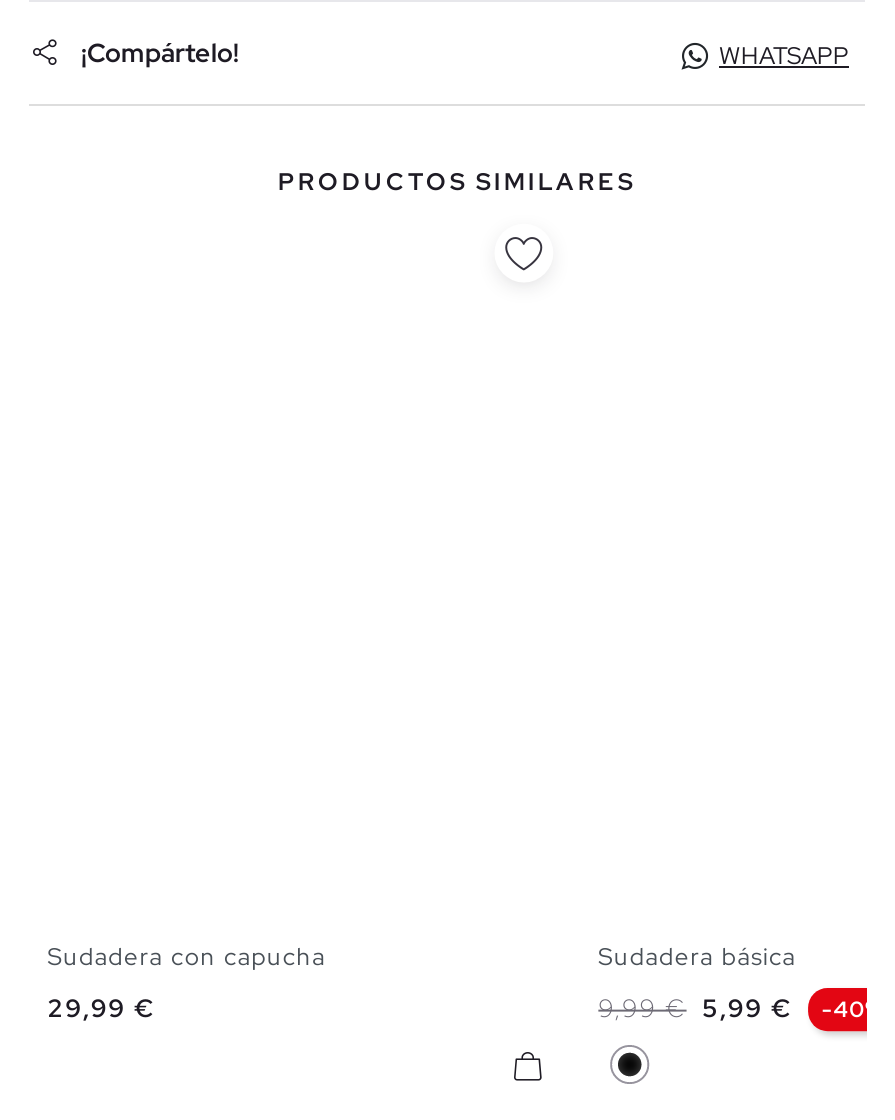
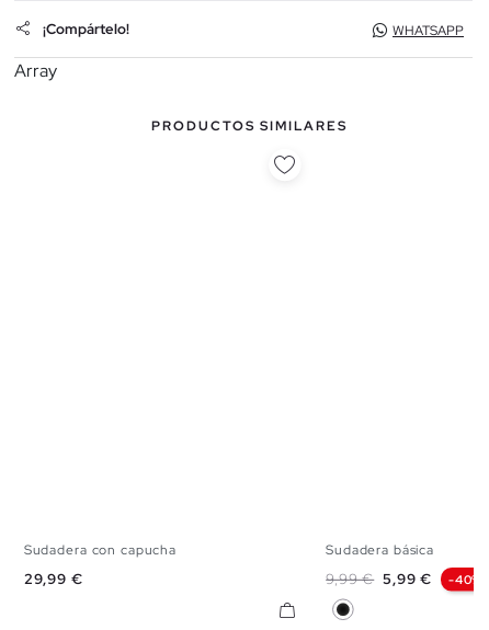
+ Array
